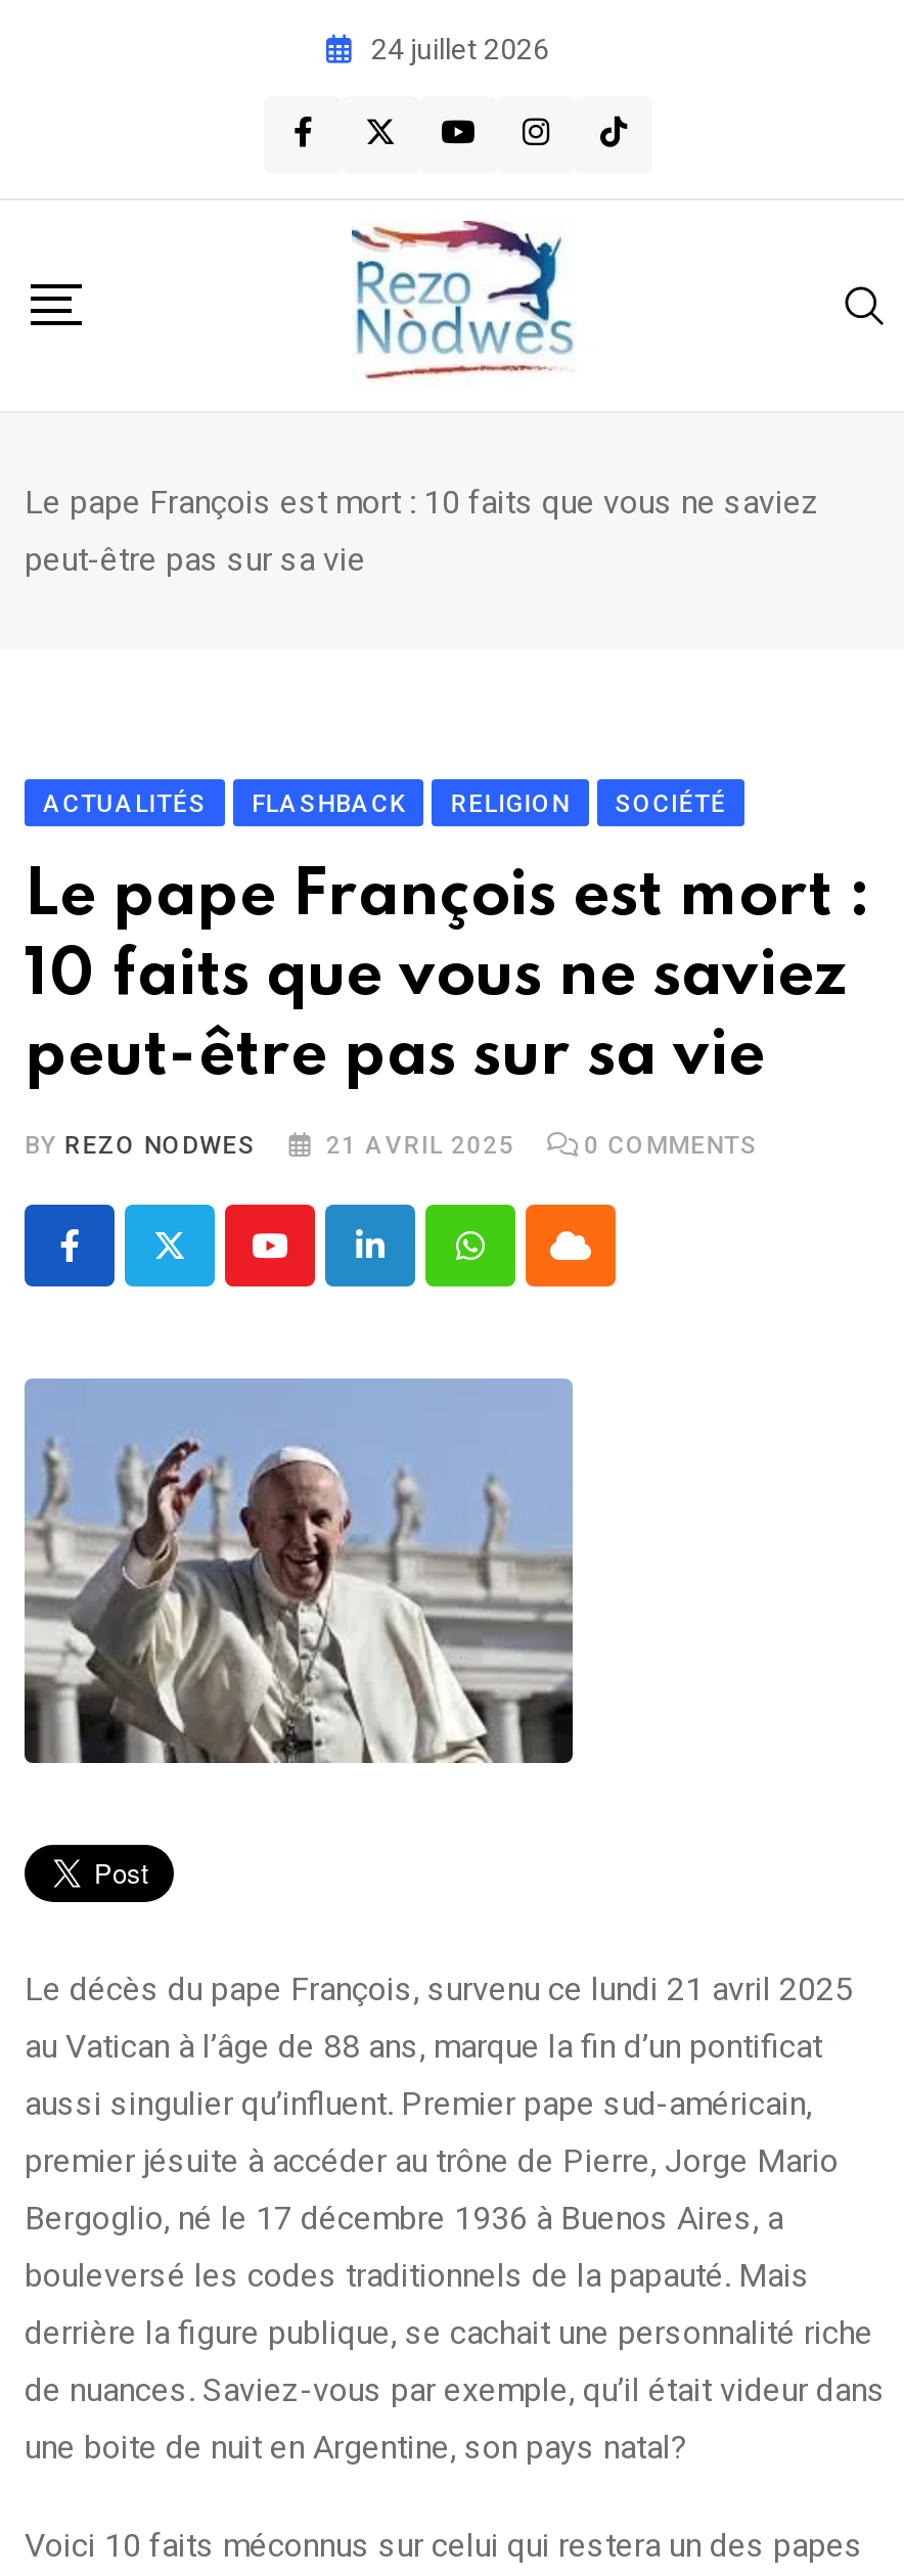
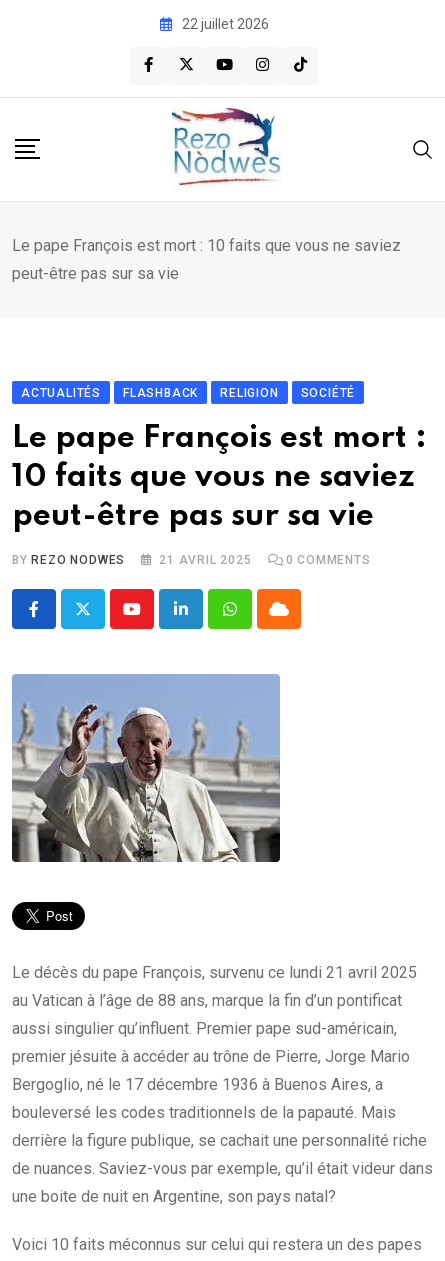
- 24 juillet 2026
+ 22 juillet 2026
